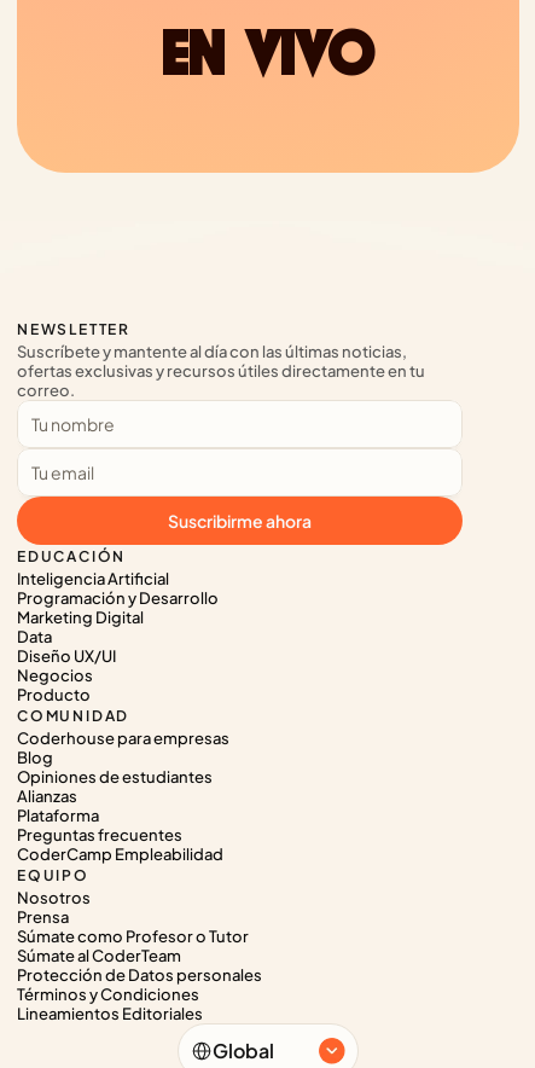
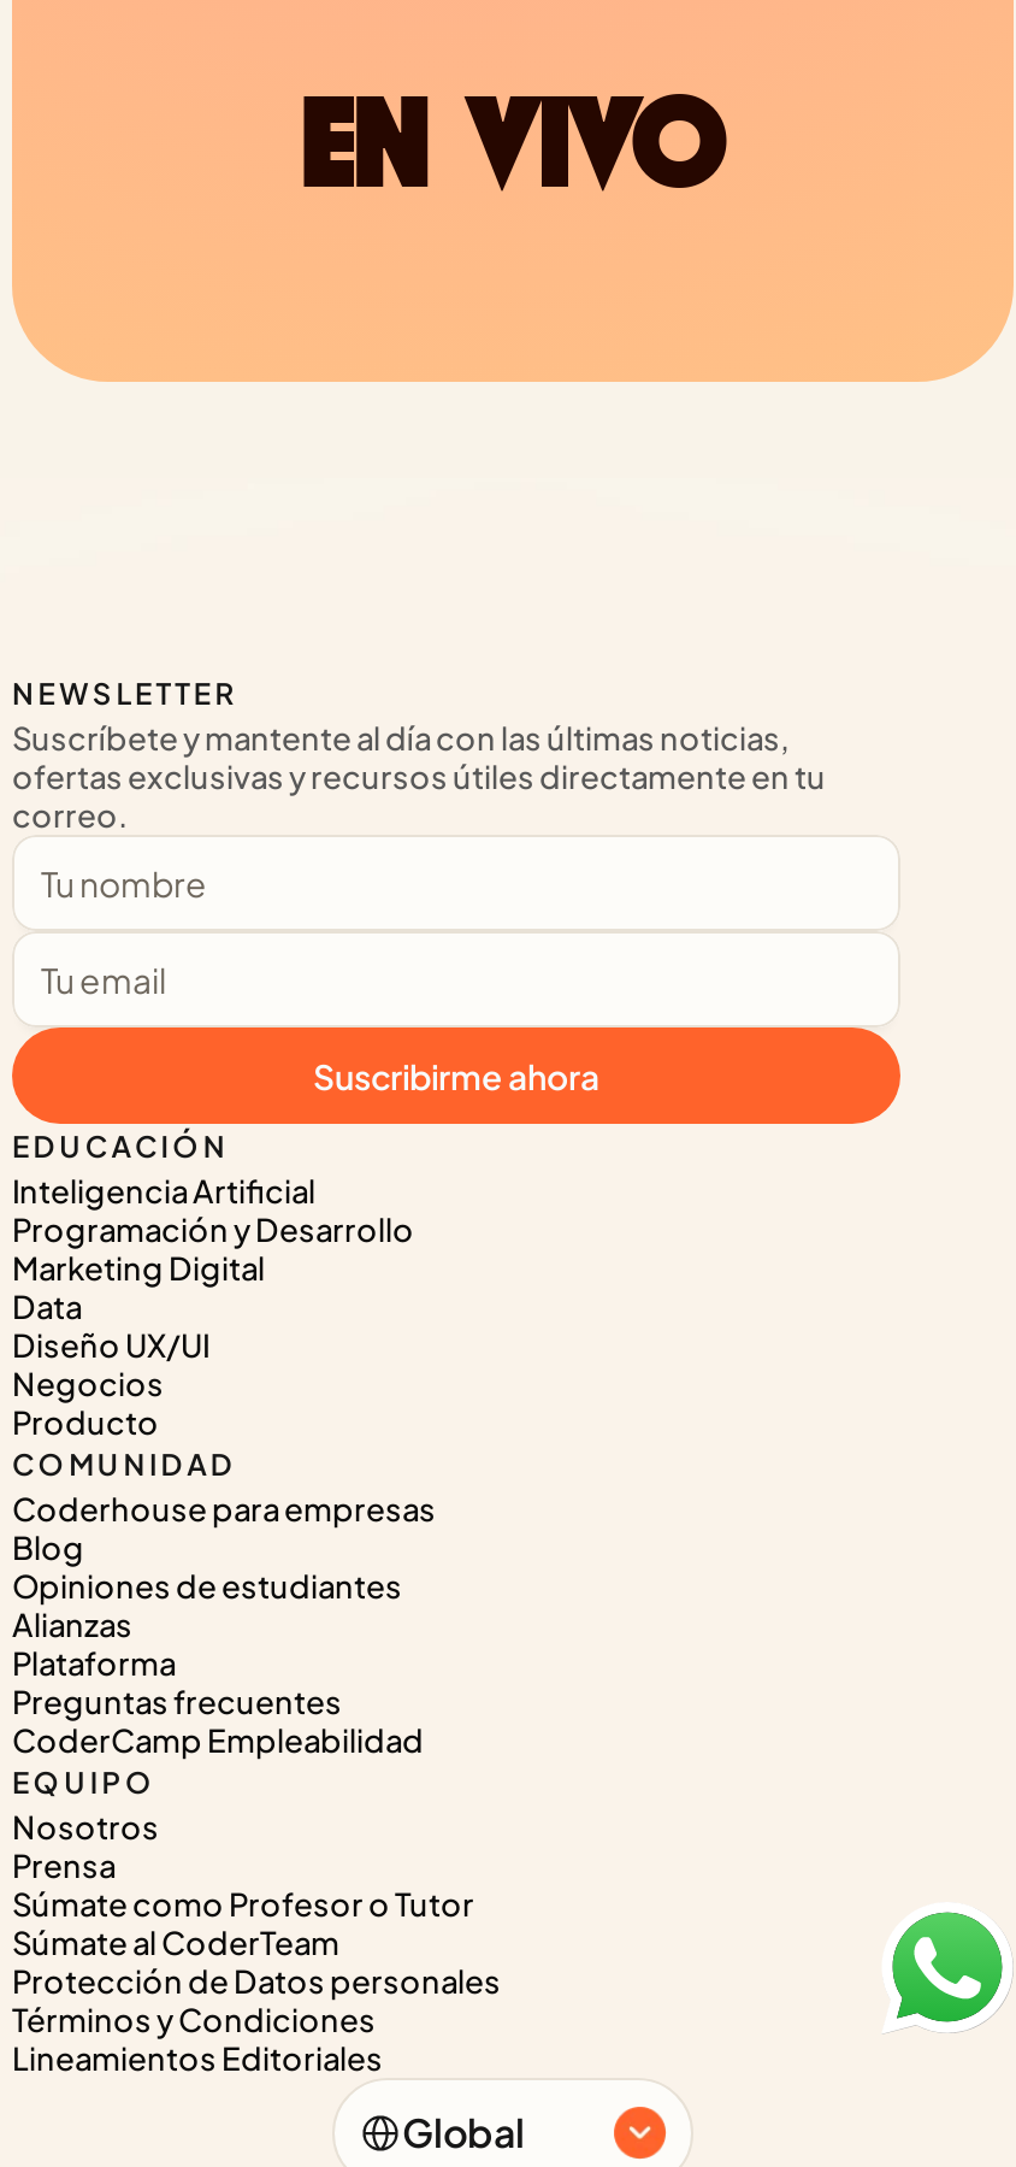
+ [image]
